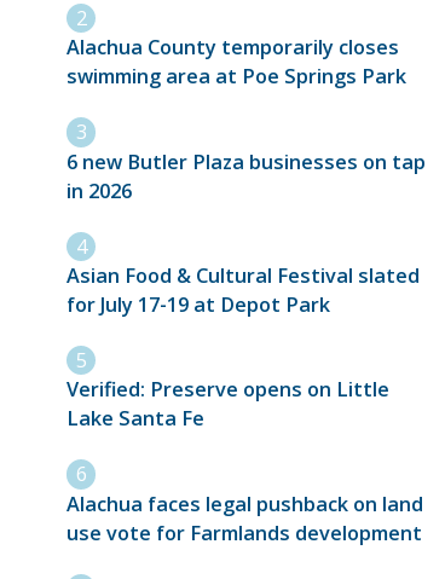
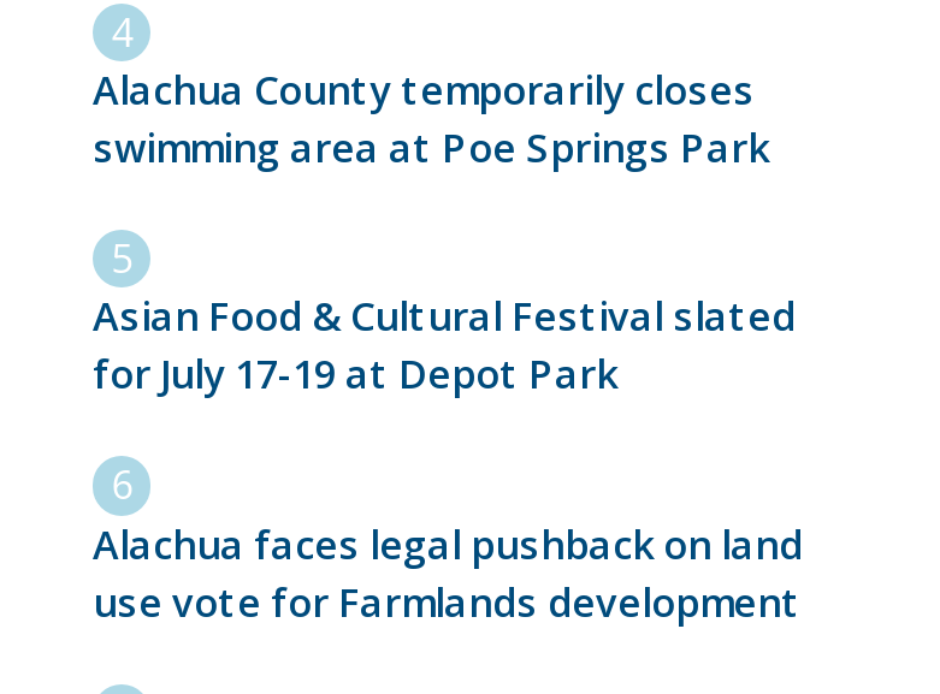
- 6 new Butler Plaza businesses on tap
- in 2026

- Verified: Preserve opens on Little
- Lake Santa Fe
